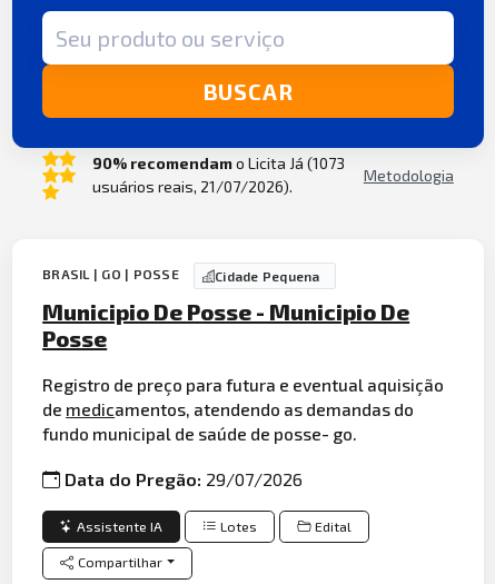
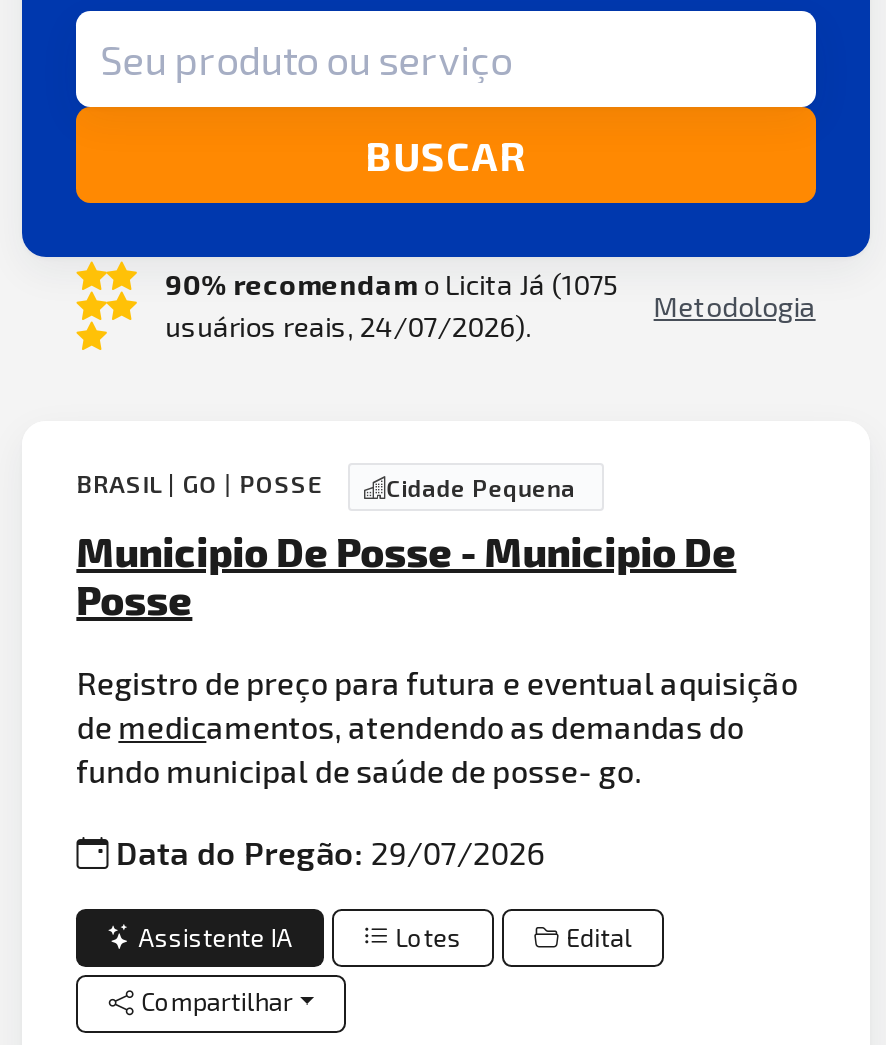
- 90% recomendam o Licita Já (1073
+ 90% recomendam o Licita Já (1075

- usuários reais, 21/07/2026).
+ usuários reais, 24/07/2026).
